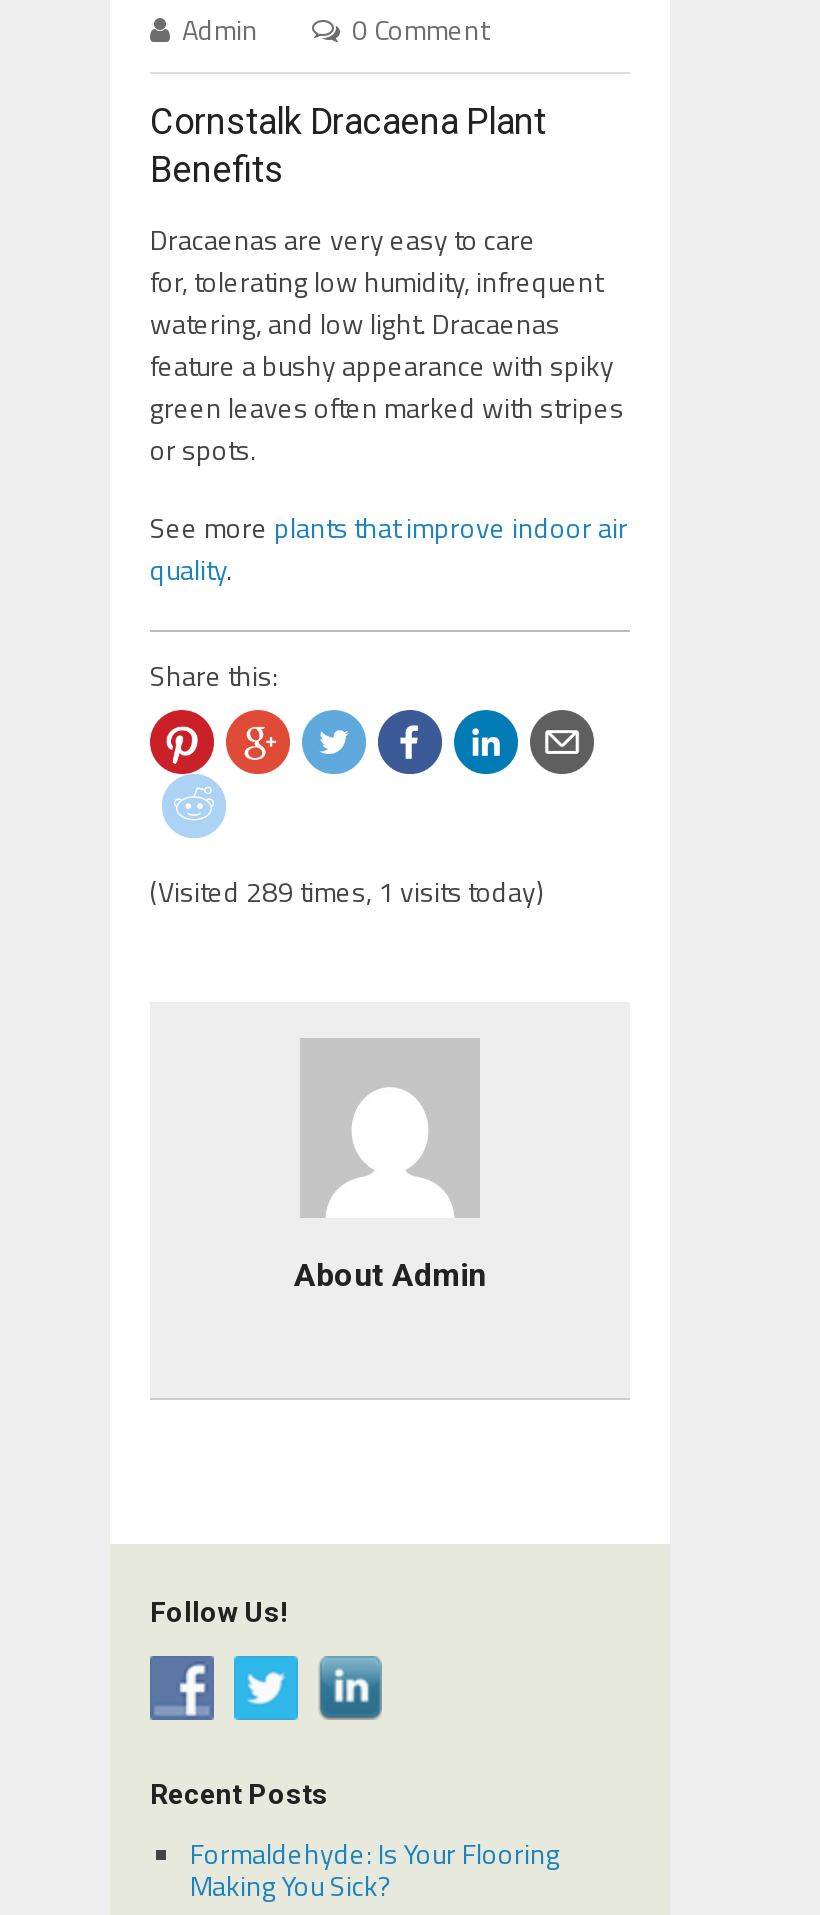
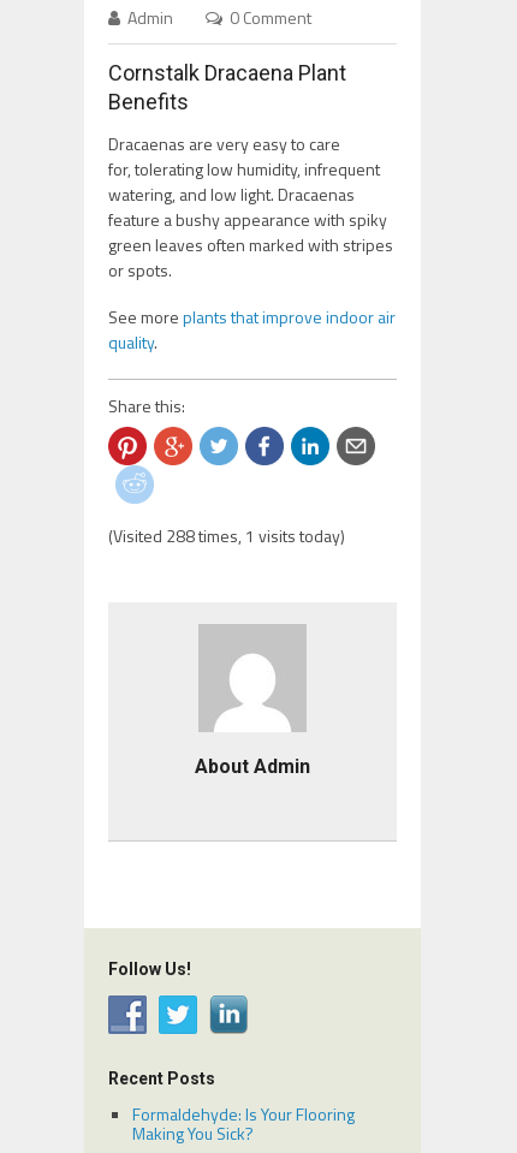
- (Visited 289 times, 1 visits today)
+ (Visited 288 times, 1 visits today)
